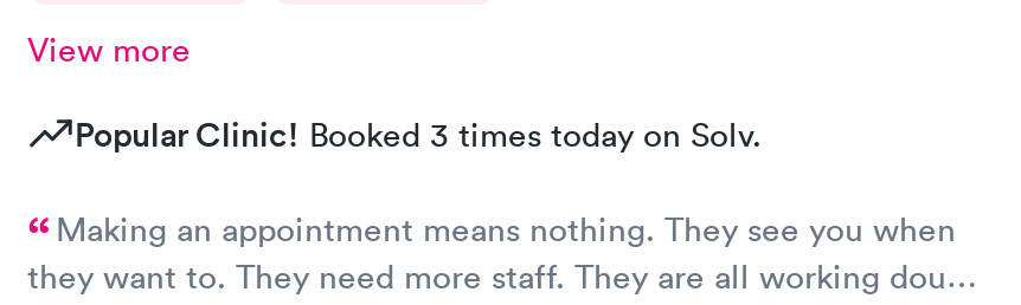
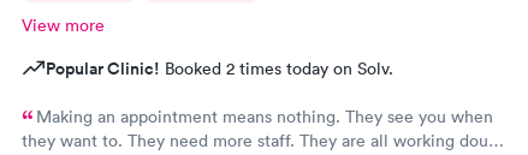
- Popular Clinic! Booked 3 times today on Solv.
+ Popular Clinic! Booked 2 times today on Solv.
